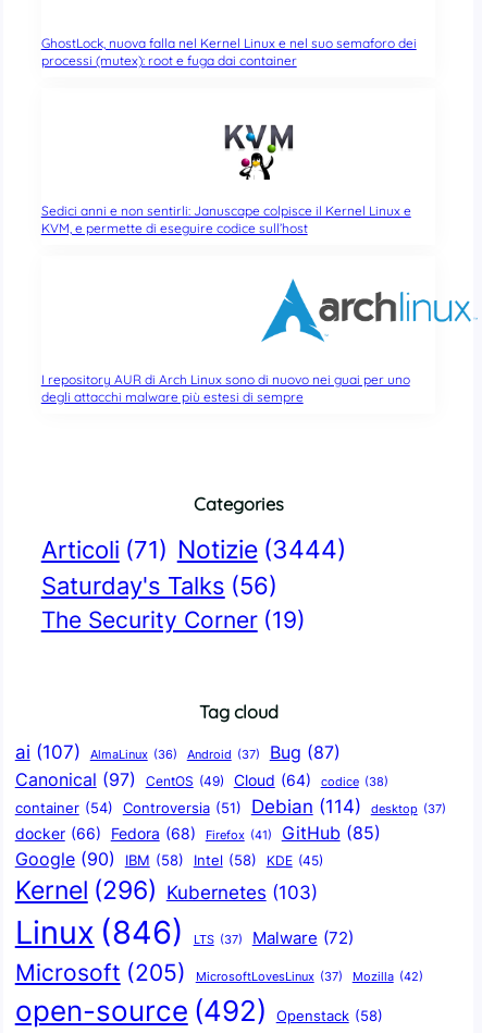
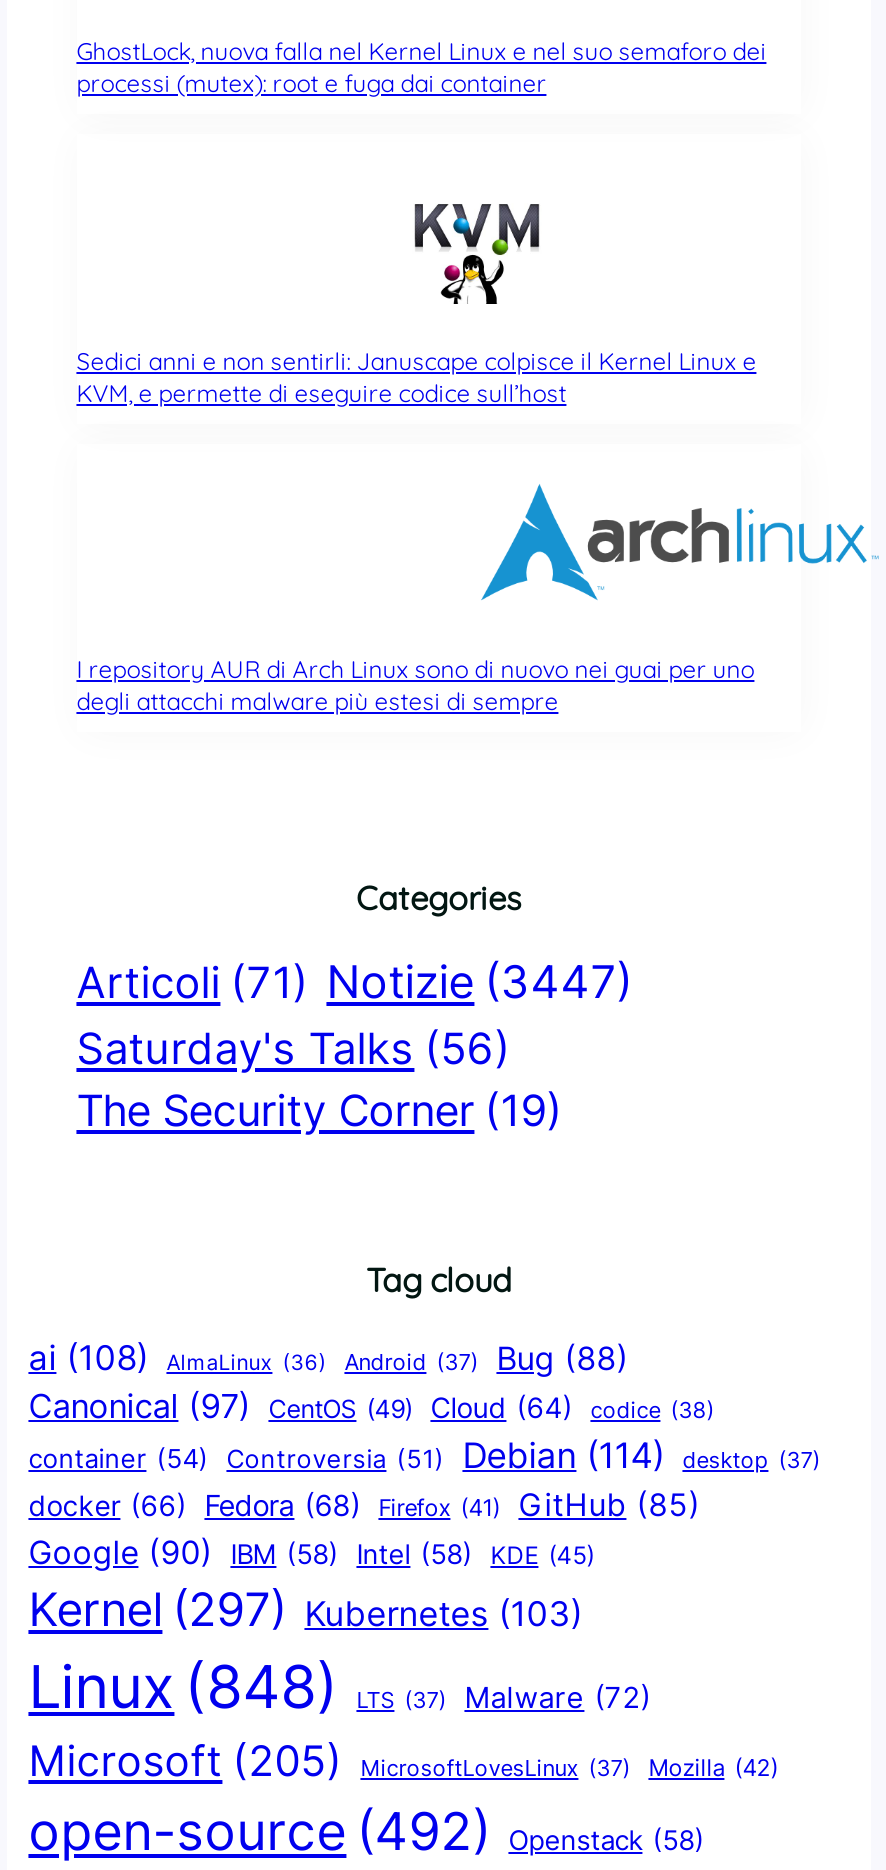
- Articoli (71) Notizie (3444)
+ Articoli (71) Notizie (3447)

- ai (107)
+ ai (108)

- Bug (87)
+ Bug (88)

- Kernel (296) Kubernetes (103)
+ Kernel (297) Kubernetes (103)

- Linux (846) LTS (37) Malware (72)
+ Linux (848) LTS (37) Malware (72)
